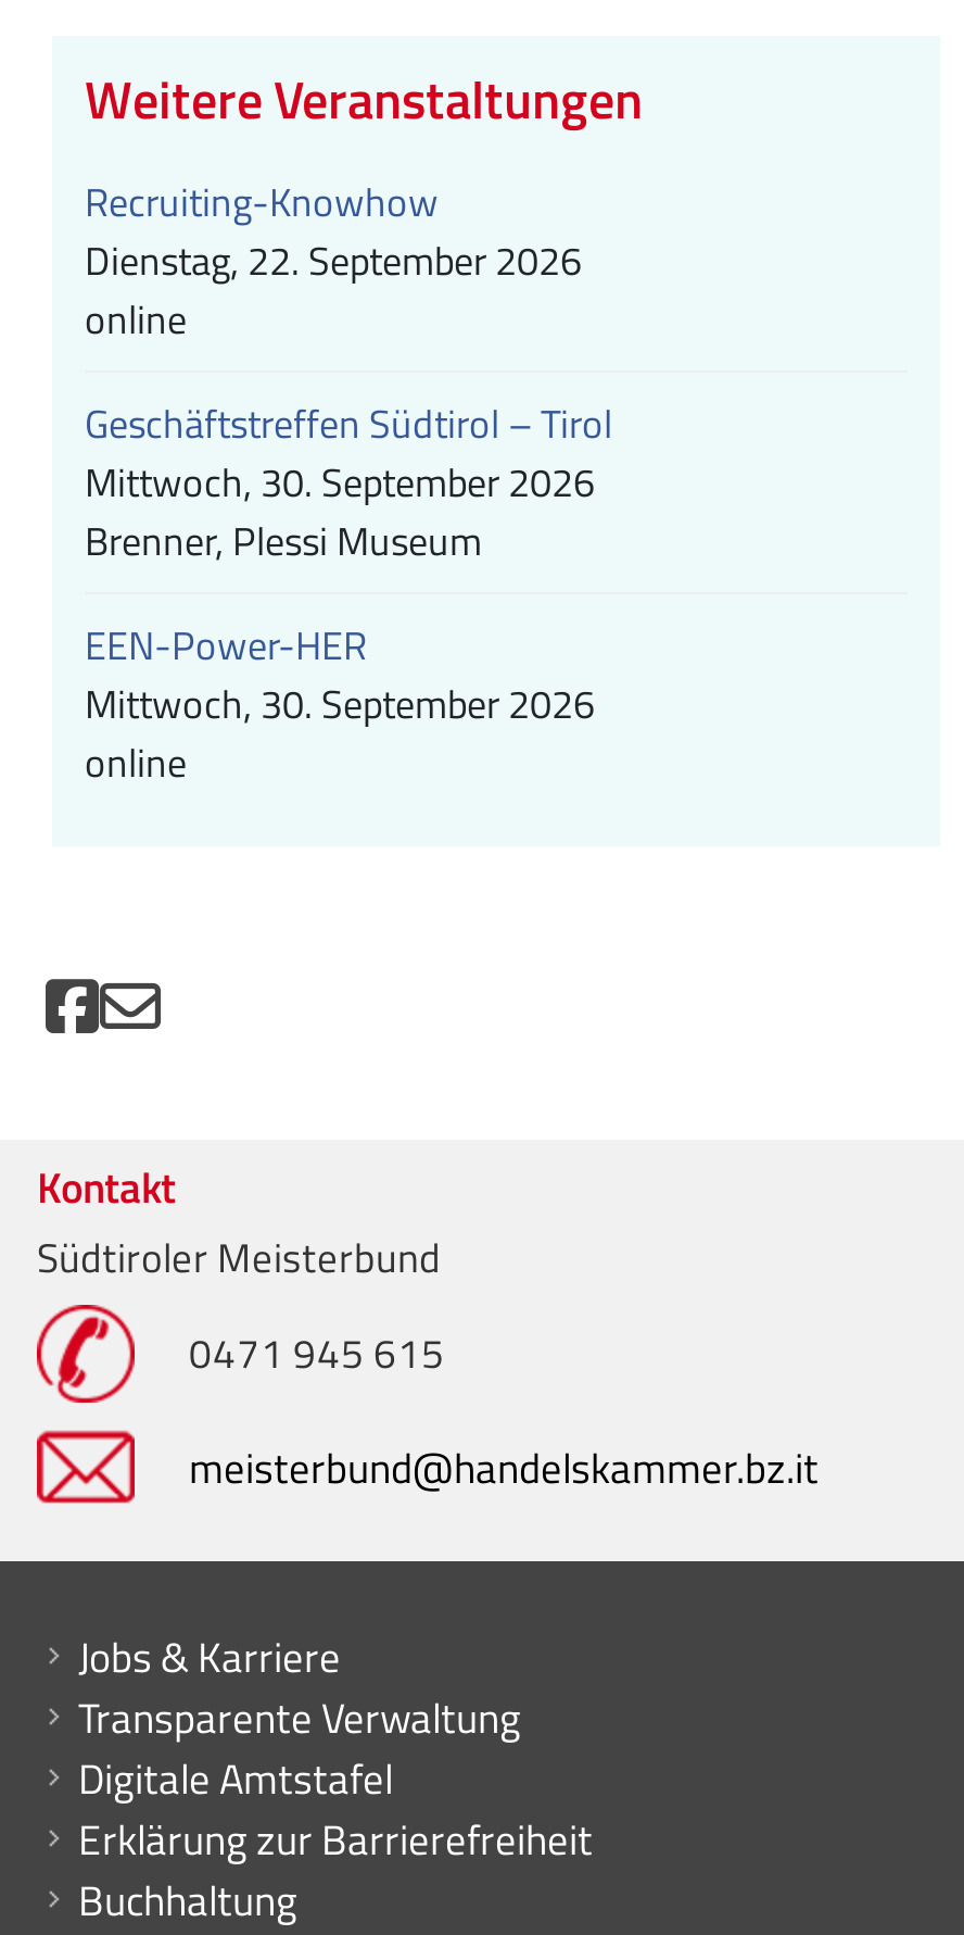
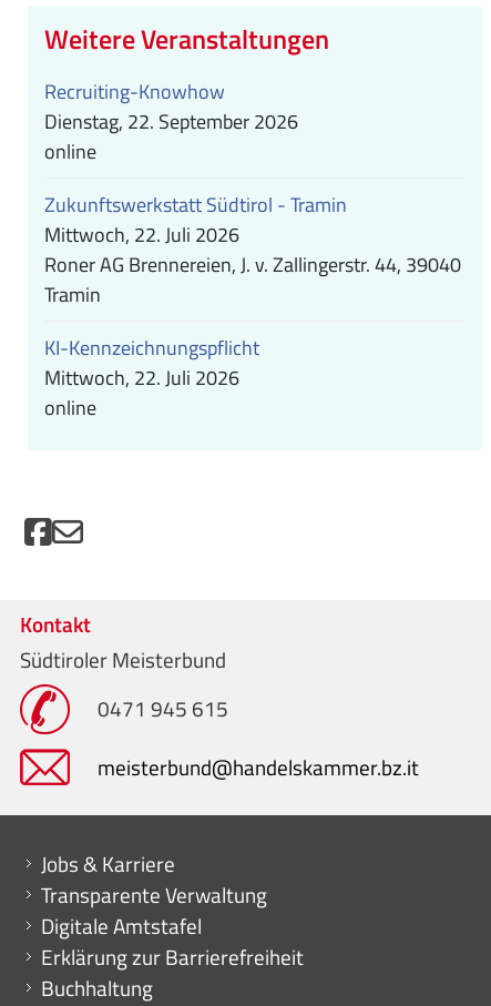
- Geschäftstreffen Südtirol – Tirol
- Mittwoch, 30. September 2026
- Brenner, Plessi Museum
+ Zukunftswerkstatt Südtirol - Tramin
+ Mittwoch, 22. Juli 2026
+ Roner AG Brennereien, J. v. Zallingerstr. 44, 39040
+ Tramin

- EEN-Power-HER
- Mittwoch, 30. September 2026
+ KI-Kennzeichnungspflicht
+ Mittwoch, 22. Juli 2026
